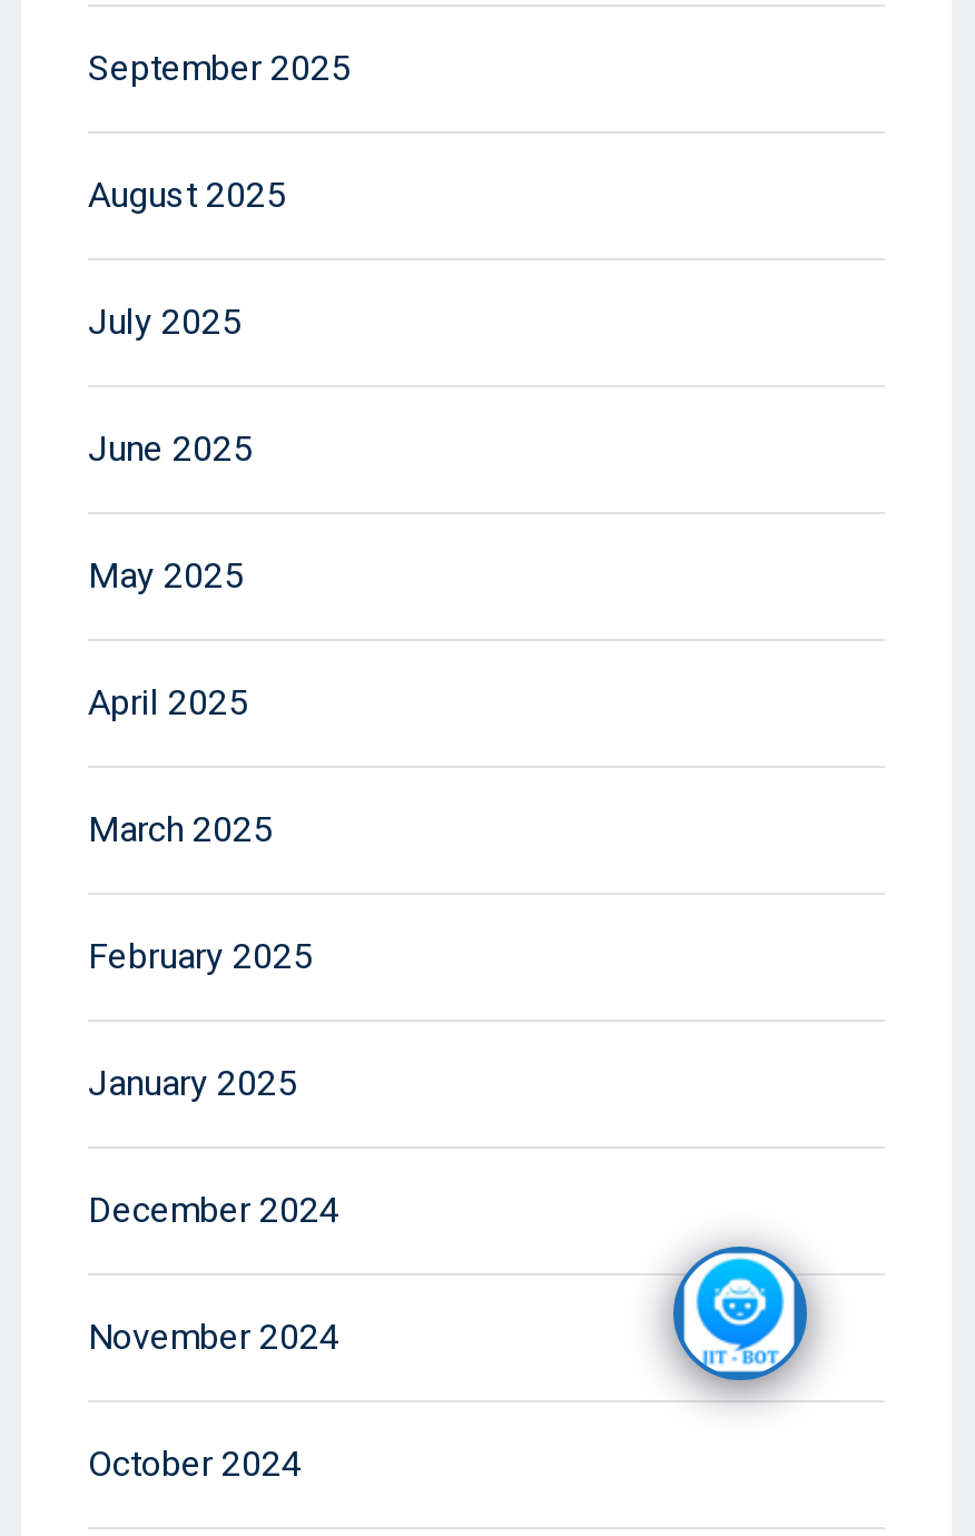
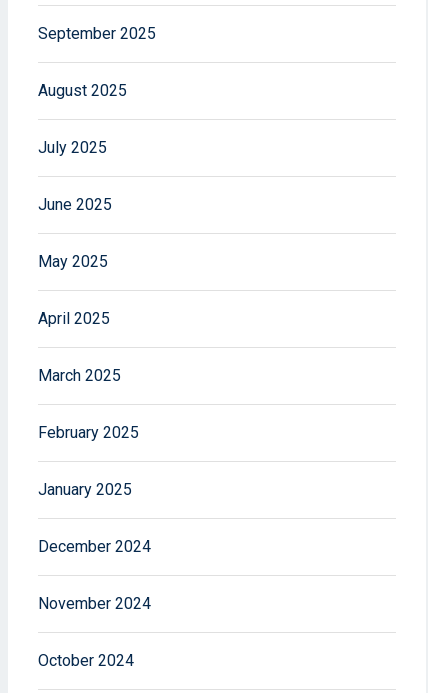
- [image]
